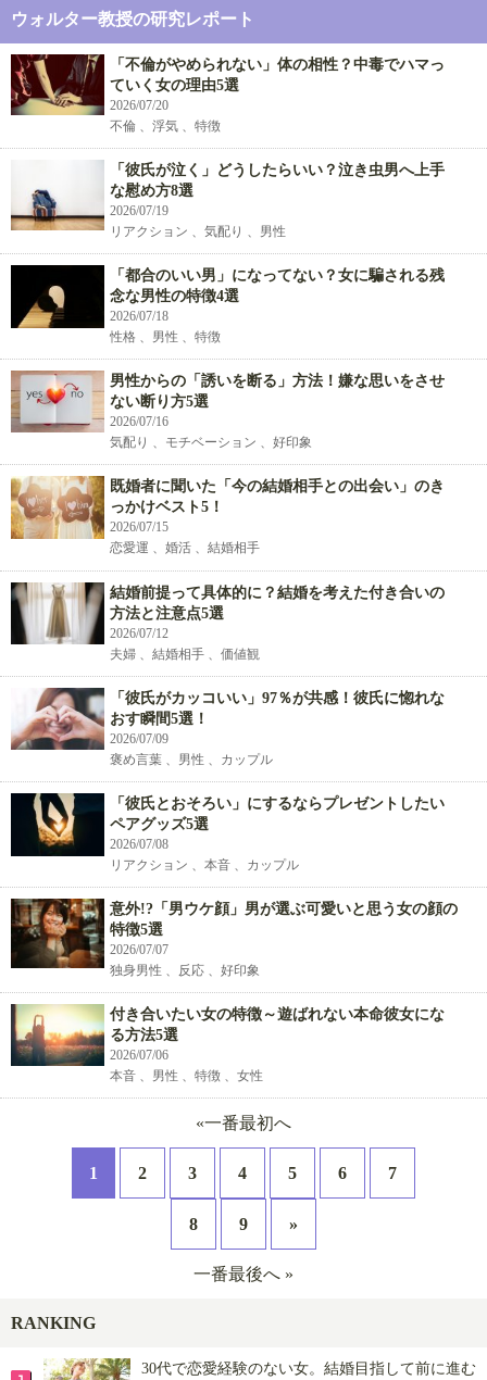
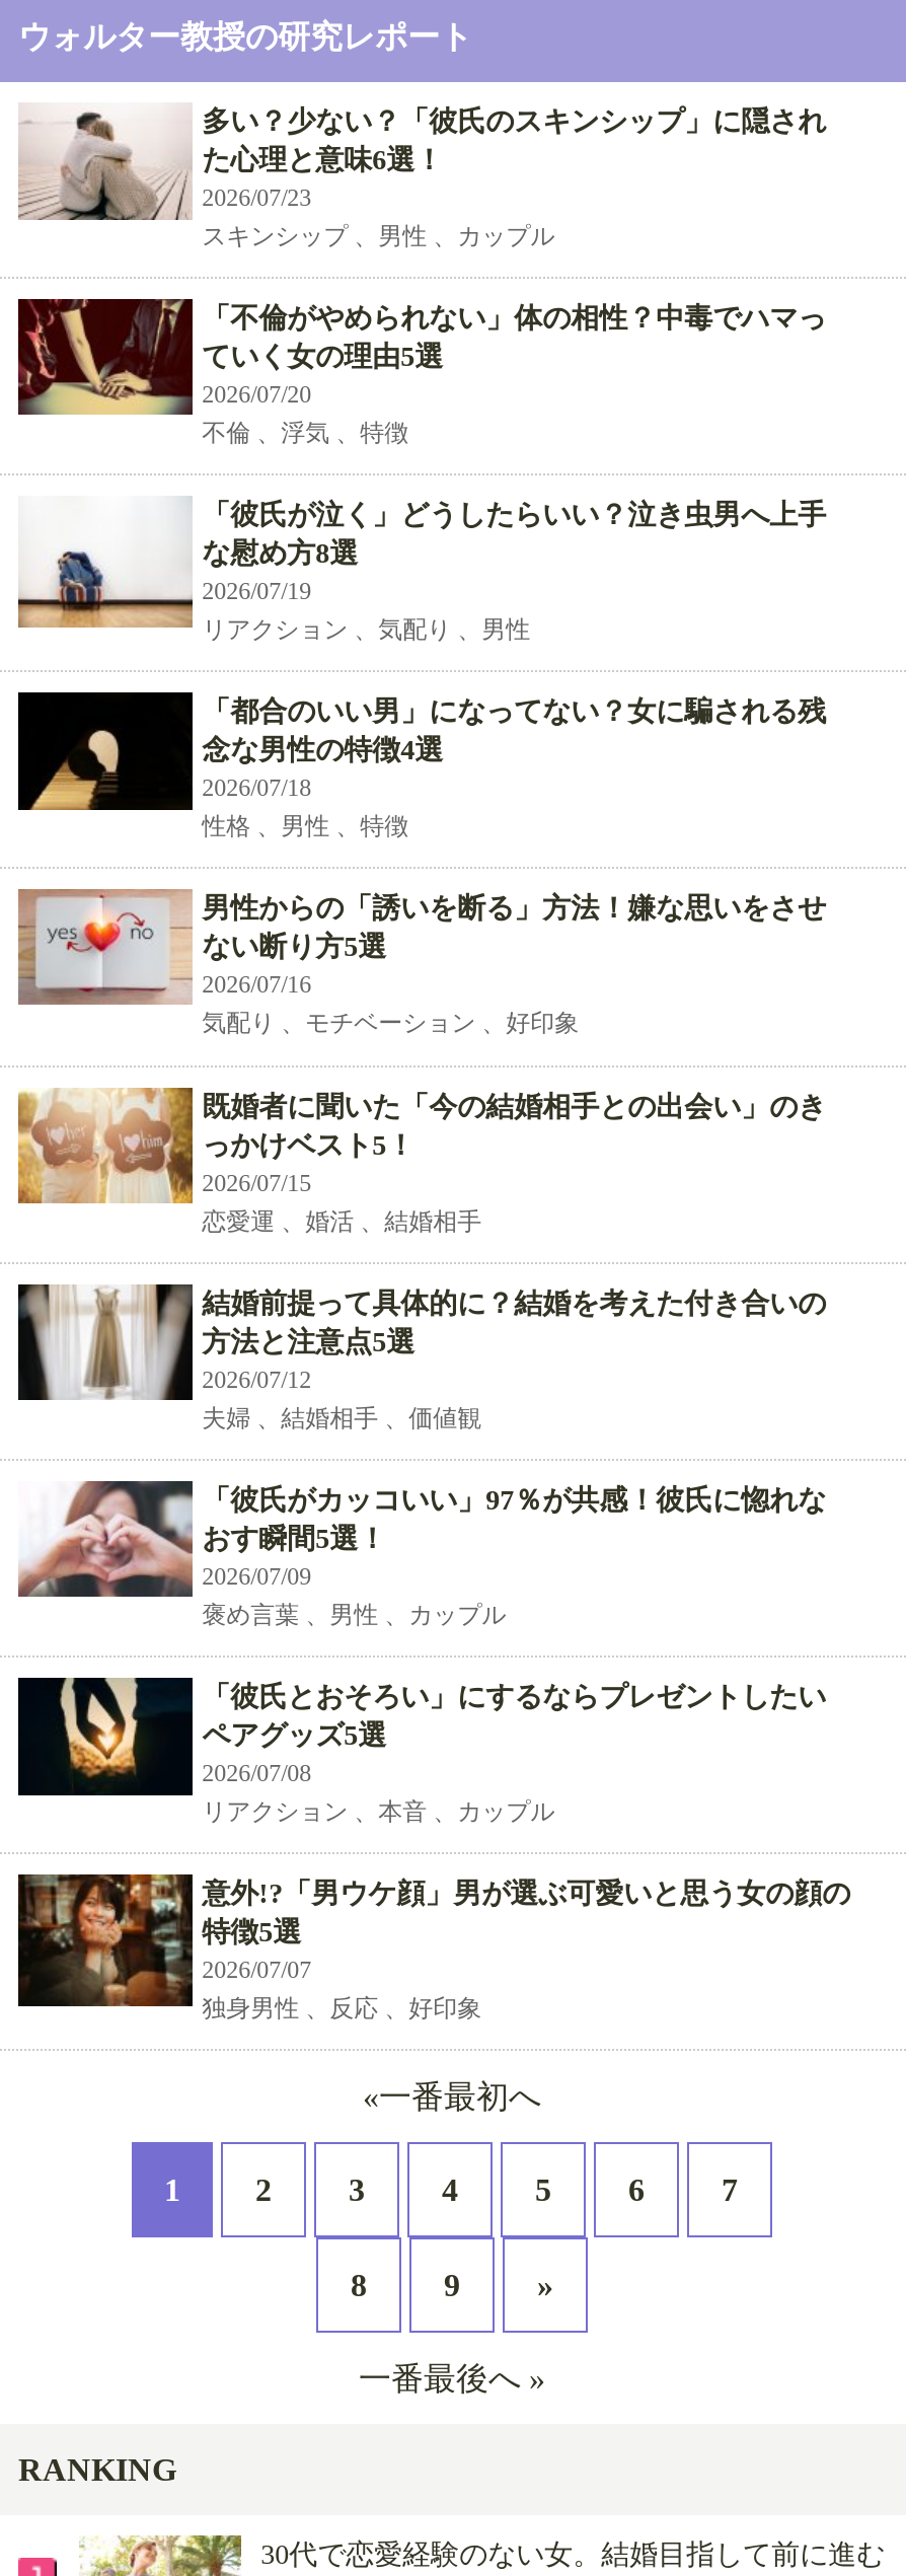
+ [image]
+ 多い？少ない？「彼氏のスキンシップ」に隠され
+ た心理と意味6選！
+ 2026/07/23
+ スキンシップ 、男性 、カップル

moved down: [image] | 「不倫がやめられない」体の相性？中毒でハマっ | ていく女の理由5選 | ... | 2026/07/07 | 独身男性 、反応 、好印象

- [image]
- 付き合いたい女の特徴～遊ばれない本命彼女にな
- る方法5選
- 2026/07/06
- 本音 、男性 、特徴 、女性
